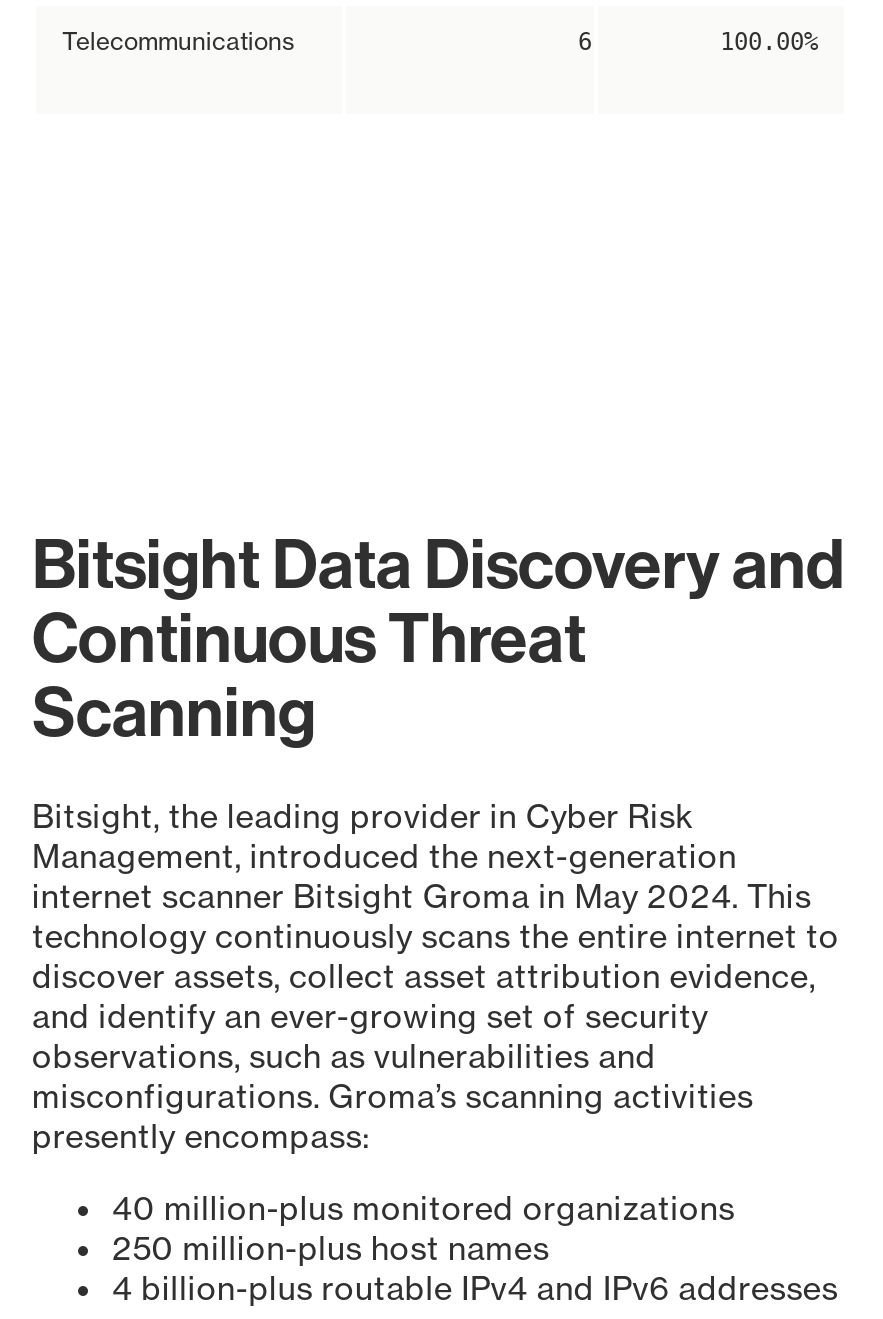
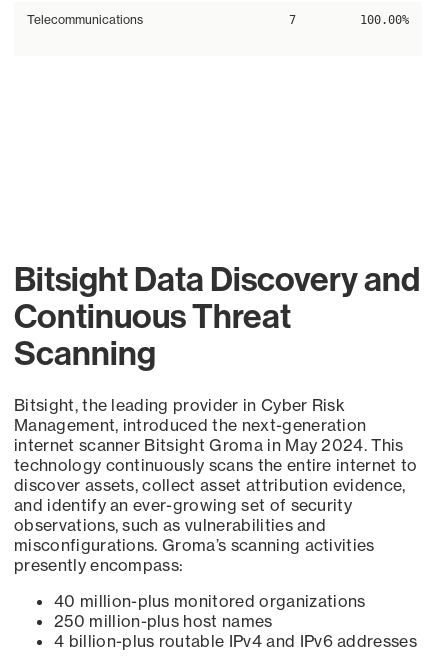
- 6
+ 7
